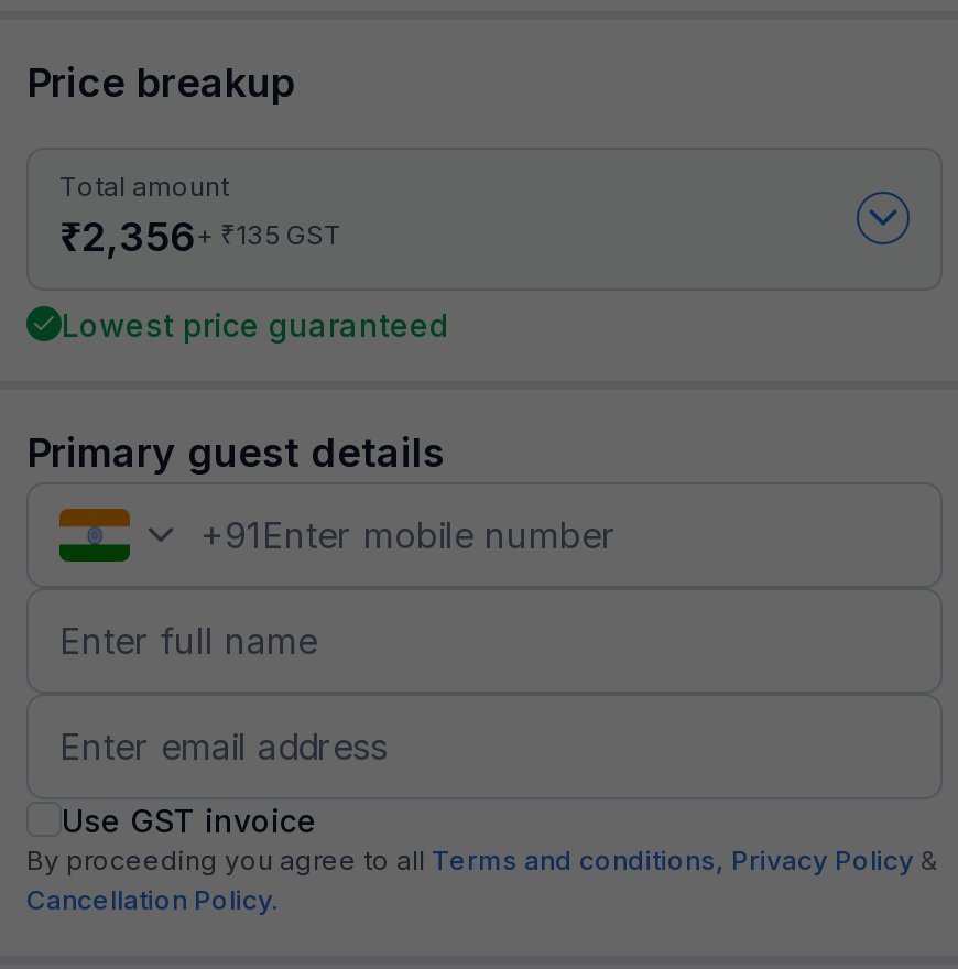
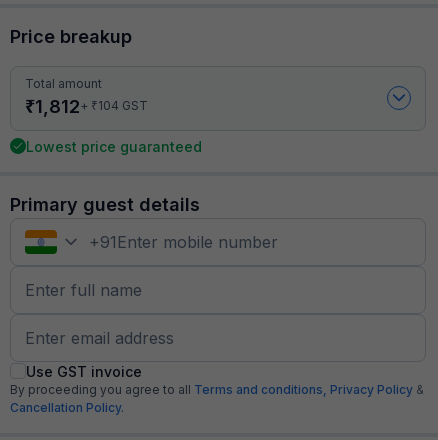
- ₹2,356+ ₹135GST
+ ₹1,812+ ₹104GST
